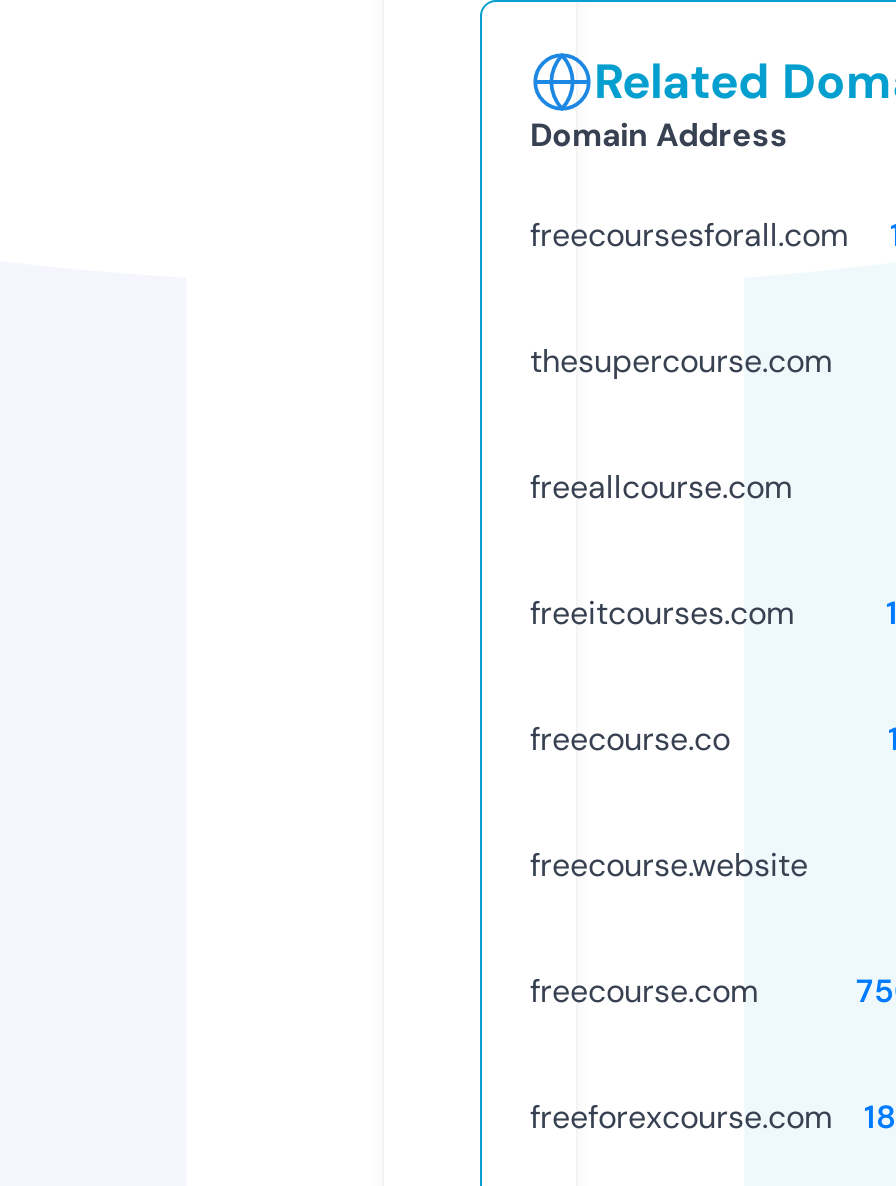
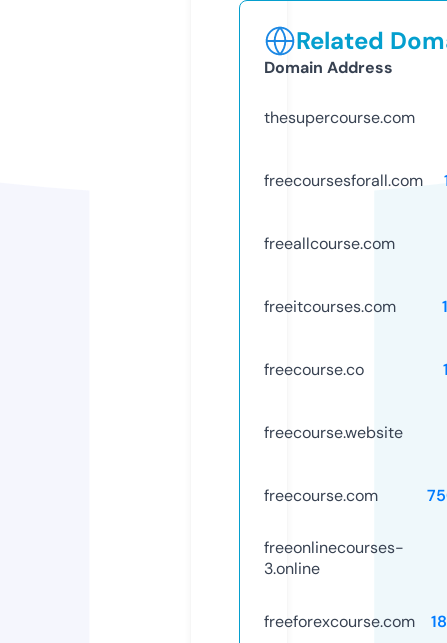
moved up: thesupercourse.com

+ freeonlinecourses-
+ 3.online
